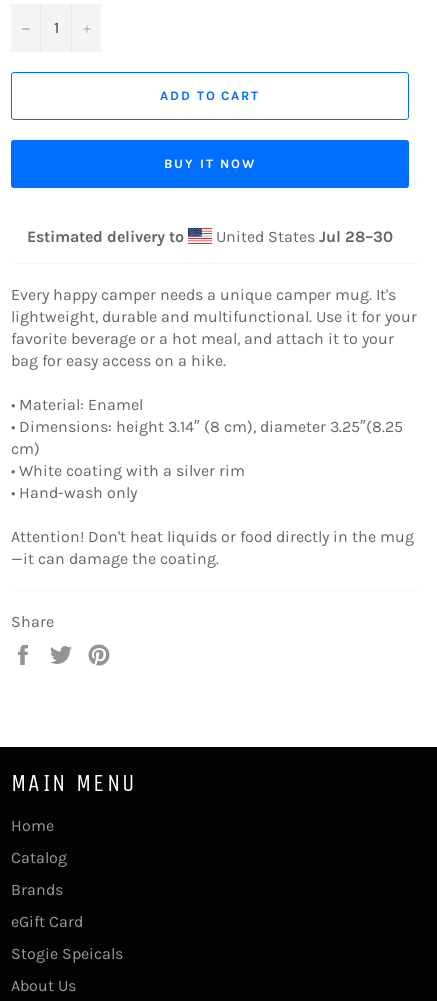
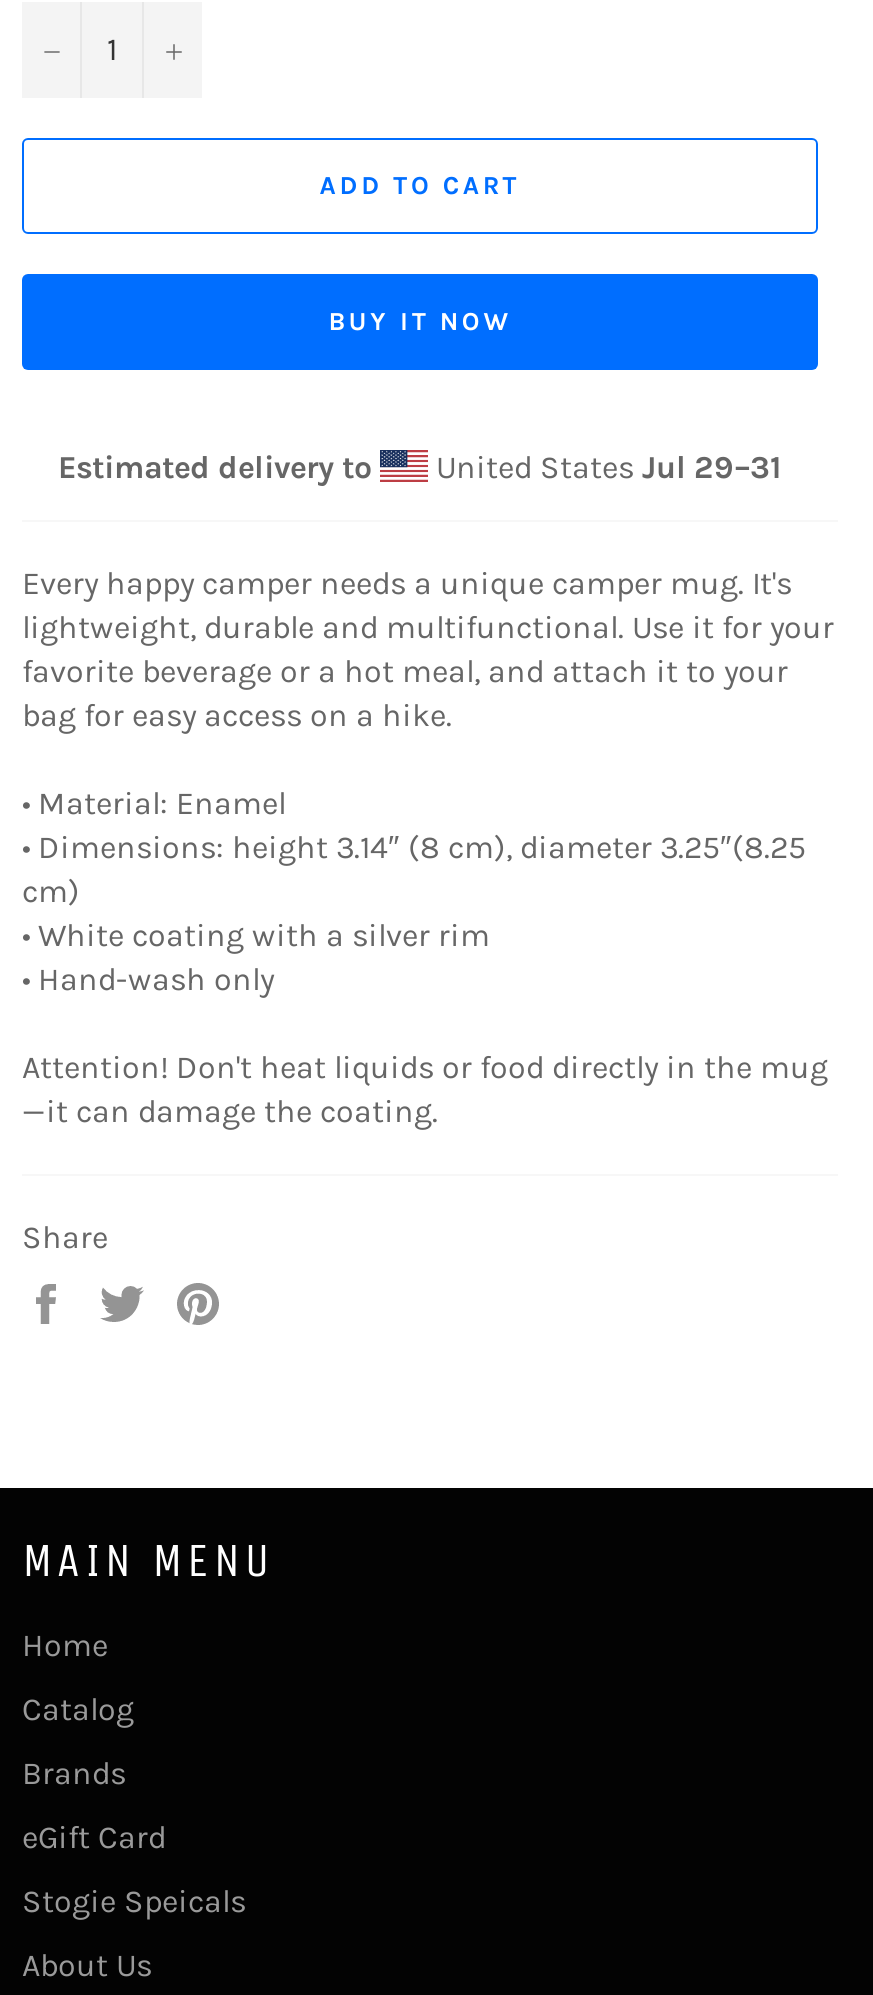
- United States Jul 28–30
+ United States Jul 29–31
